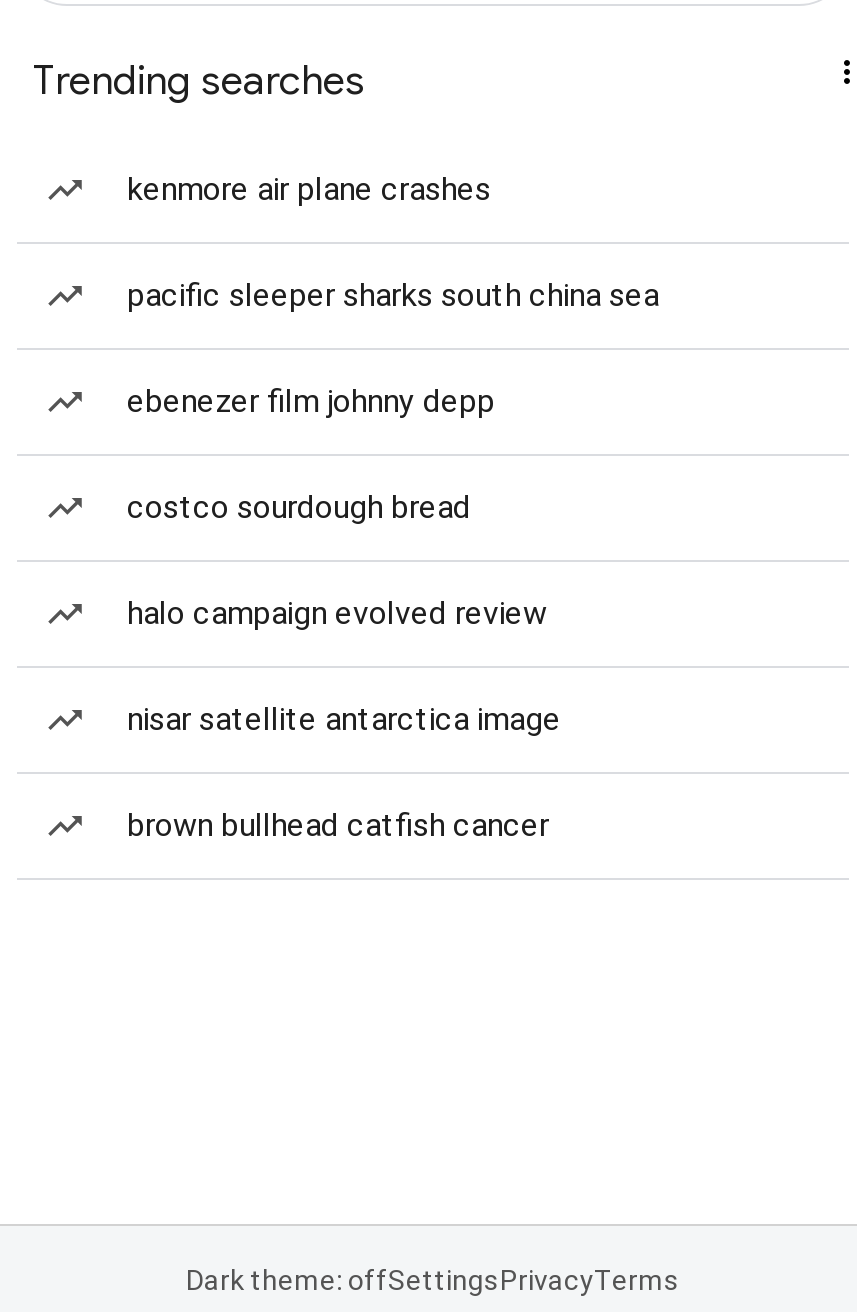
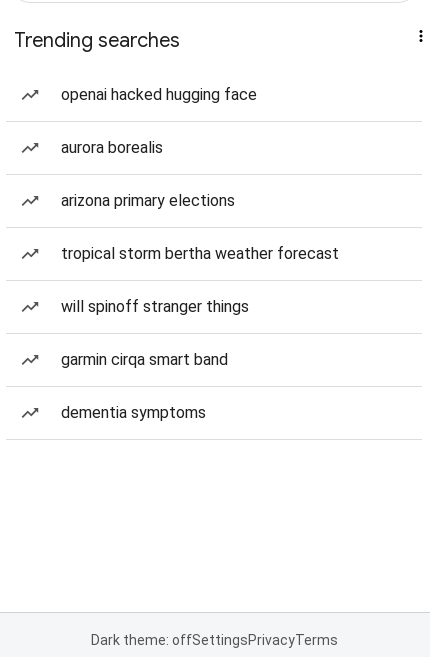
- kenmore air plane crashes
+ openai hacked hugging face

- pacific sleeper sharks south china sea
+ aurora borealis

- ebenezer film johnny depp
+ arizona primary elections

- costco sourdough bread
+ tropical storm bertha weather forecast

- halo campaign evolved review
+ will spinoff stranger things

- nisar satellite antarctica image
+ garmin cirqa smart band

- brown bullhead catfish cancer
+ dementia symptoms
